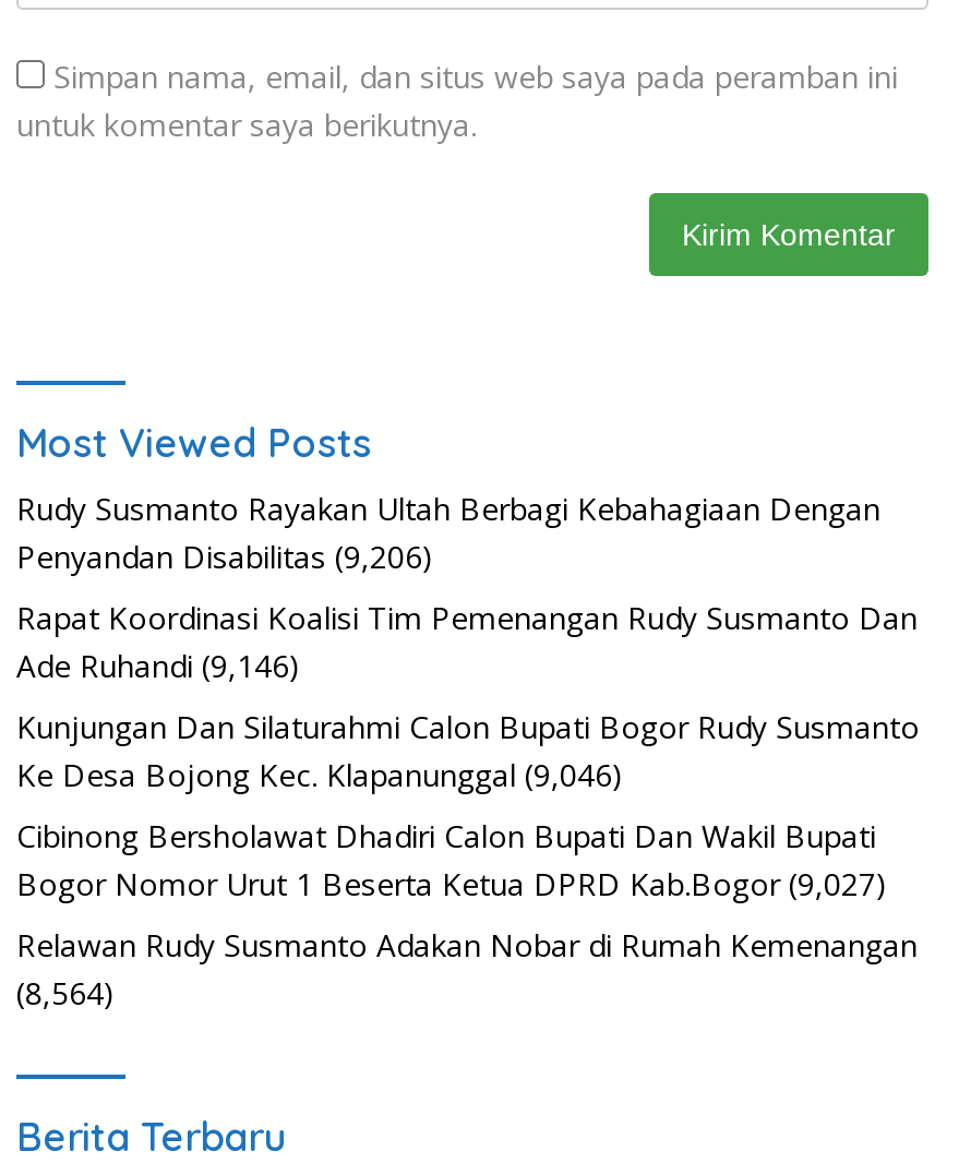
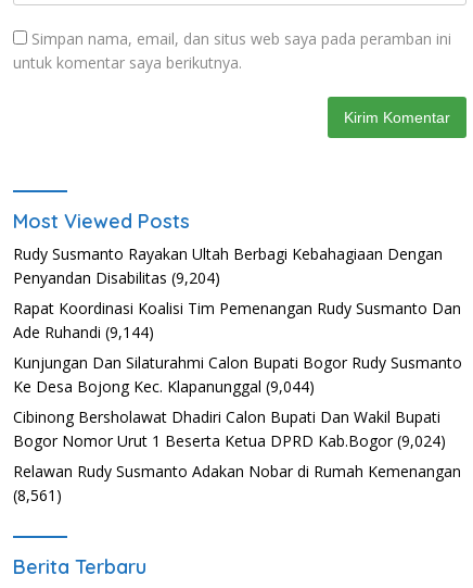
- Penyandan Disabilitas (9,206)
+ Penyandan Disabilitas (9,204)

- Ade Ruhandi (9,146)
+ Ade Ruhandi (9,144)

- Ke Desa Bojong Kec. Klapanunggal (9,046)
+ Ke Desa Bojong Kec. Klapanunggal (9,044)

- Bogor Nomor Urut 1 Beserta Ketua DPRD Kab.Bogor (9,027)
+ Bogor Nomor Urut 1 Beserta Ketua DPRD Kab.Bogor (9,024)

- (8,564)
+ (8,561)
